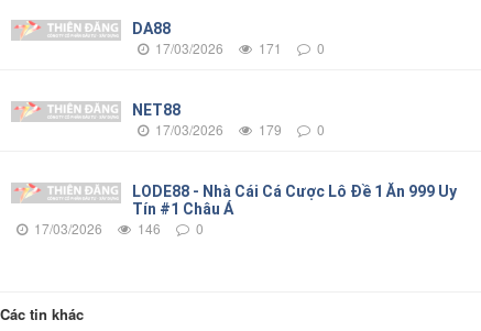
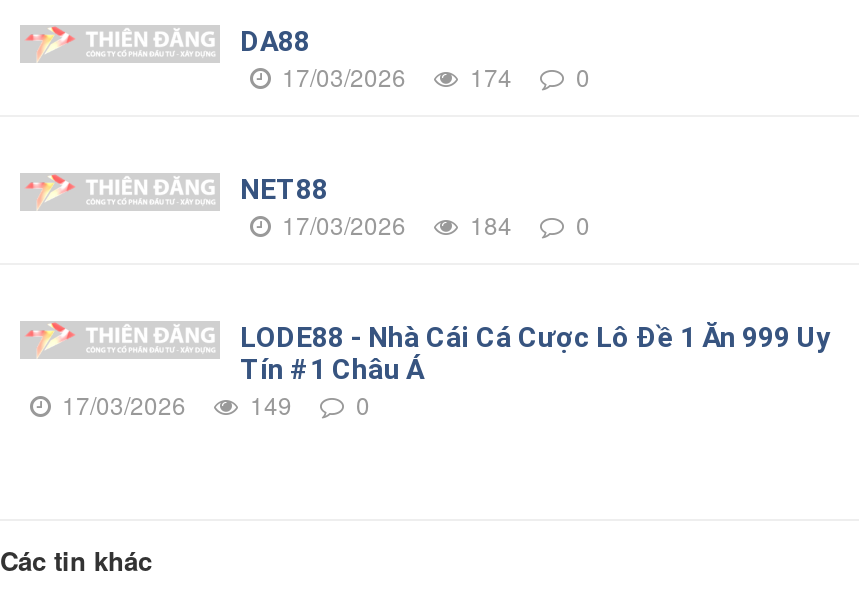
- 17/03/2026 171 0
+ 17/03/2026 174 0

- 17/03/2026 179 0
+ 17/03/2026 184 0

- 17/03/2026 146 0
+ 17/03/2026 149 0
